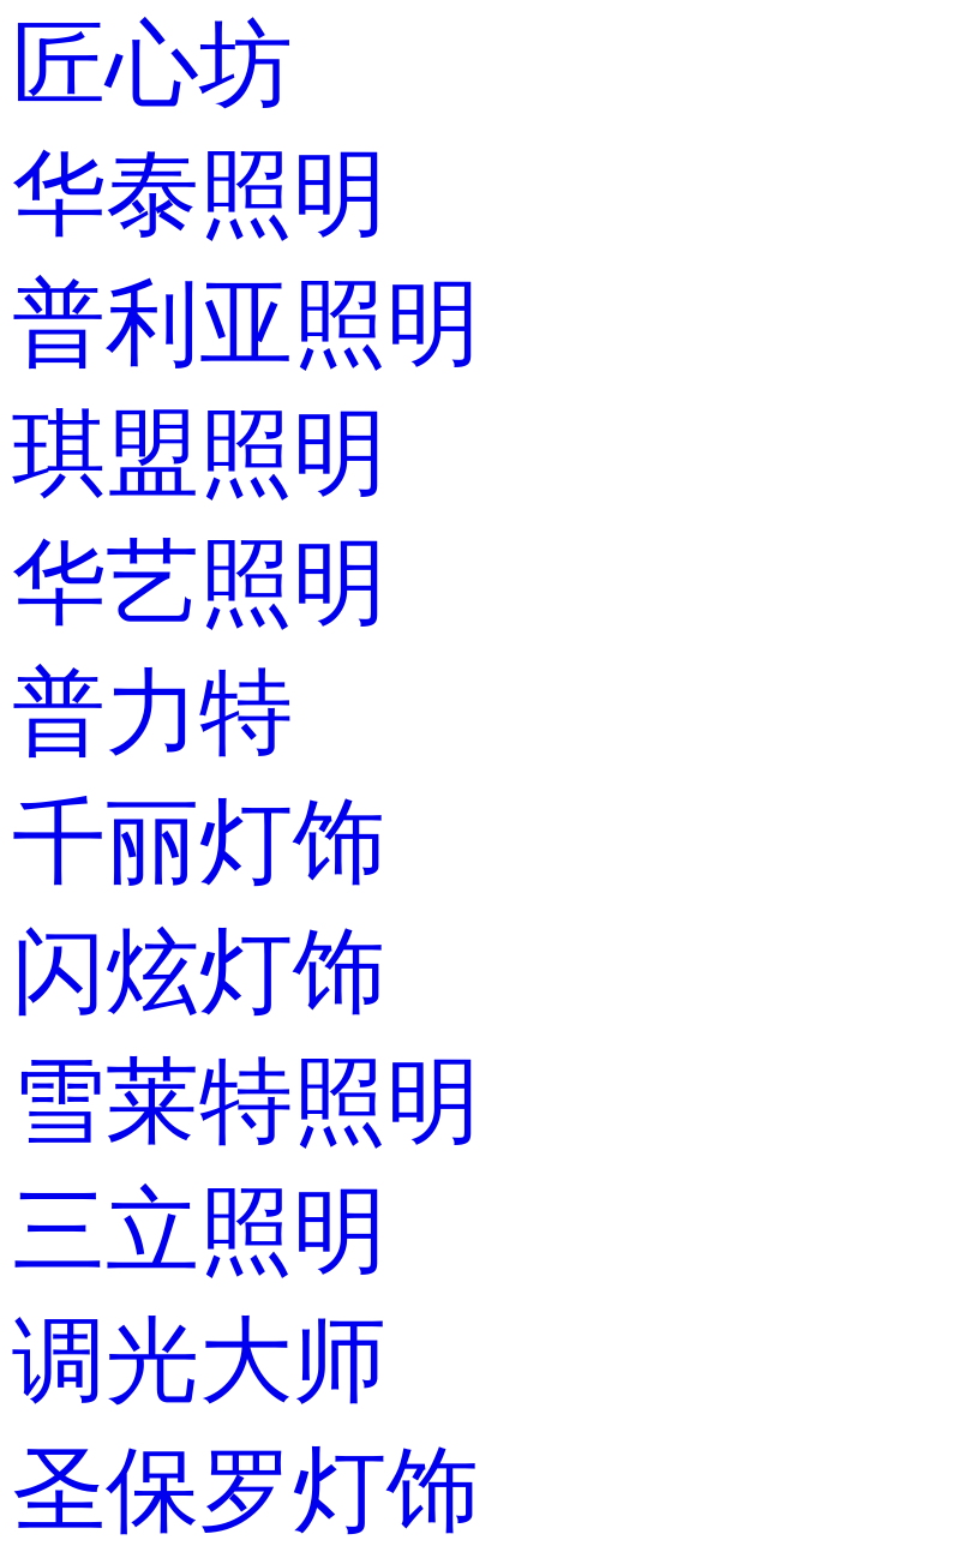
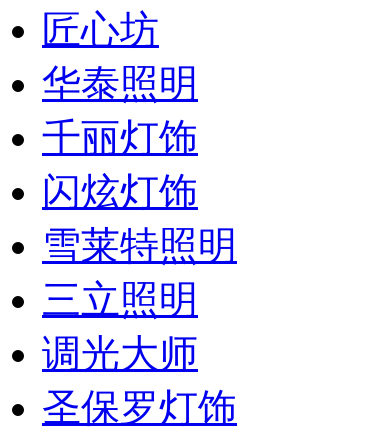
- 普利亚照明
- 琪盟照明
- 华艺照明
- 普力特
